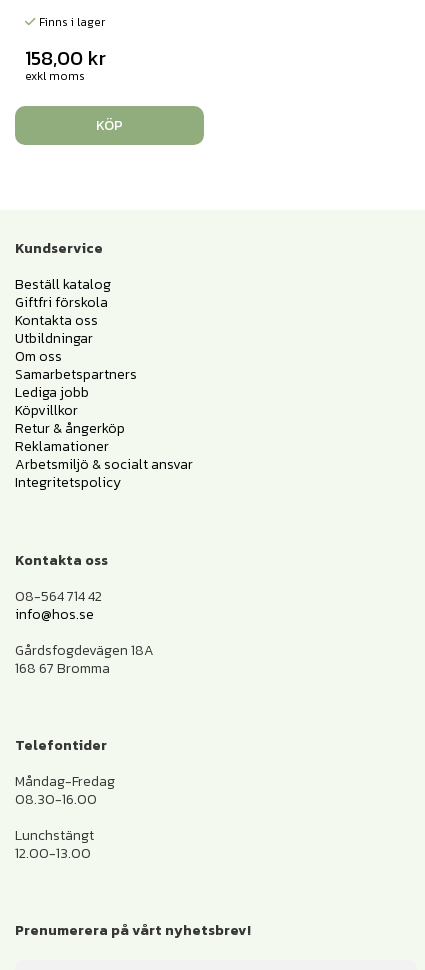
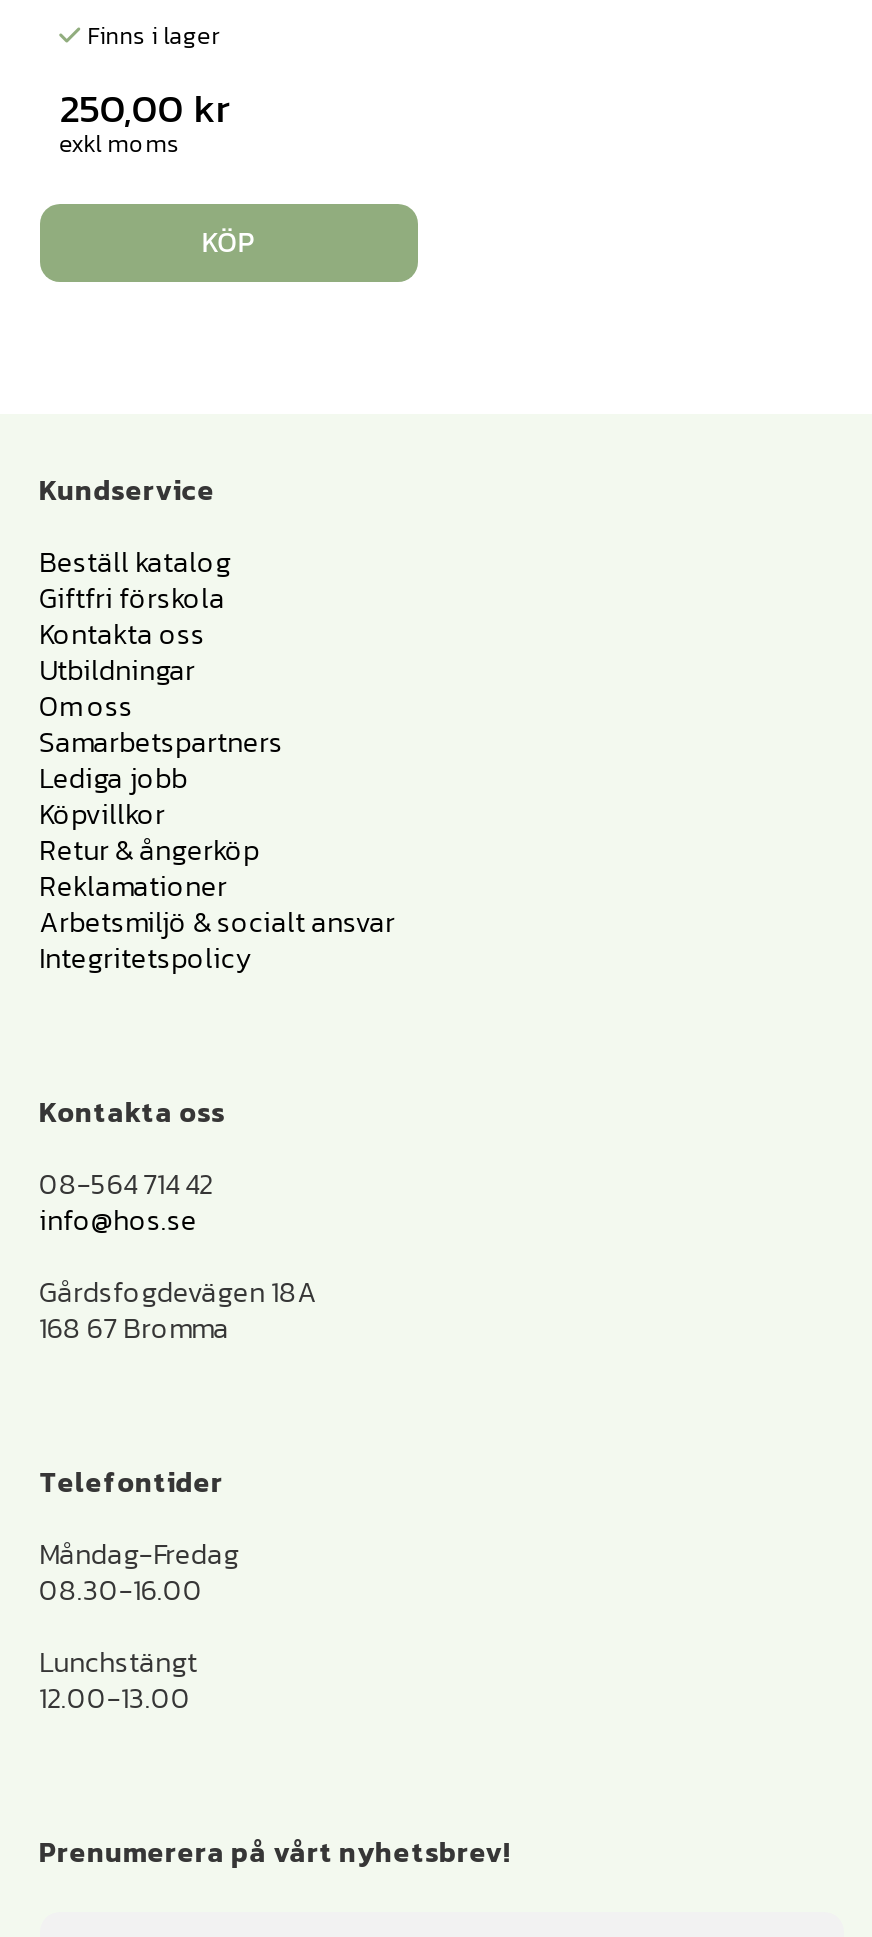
- 158,00 kr
+ 250,00 kr
